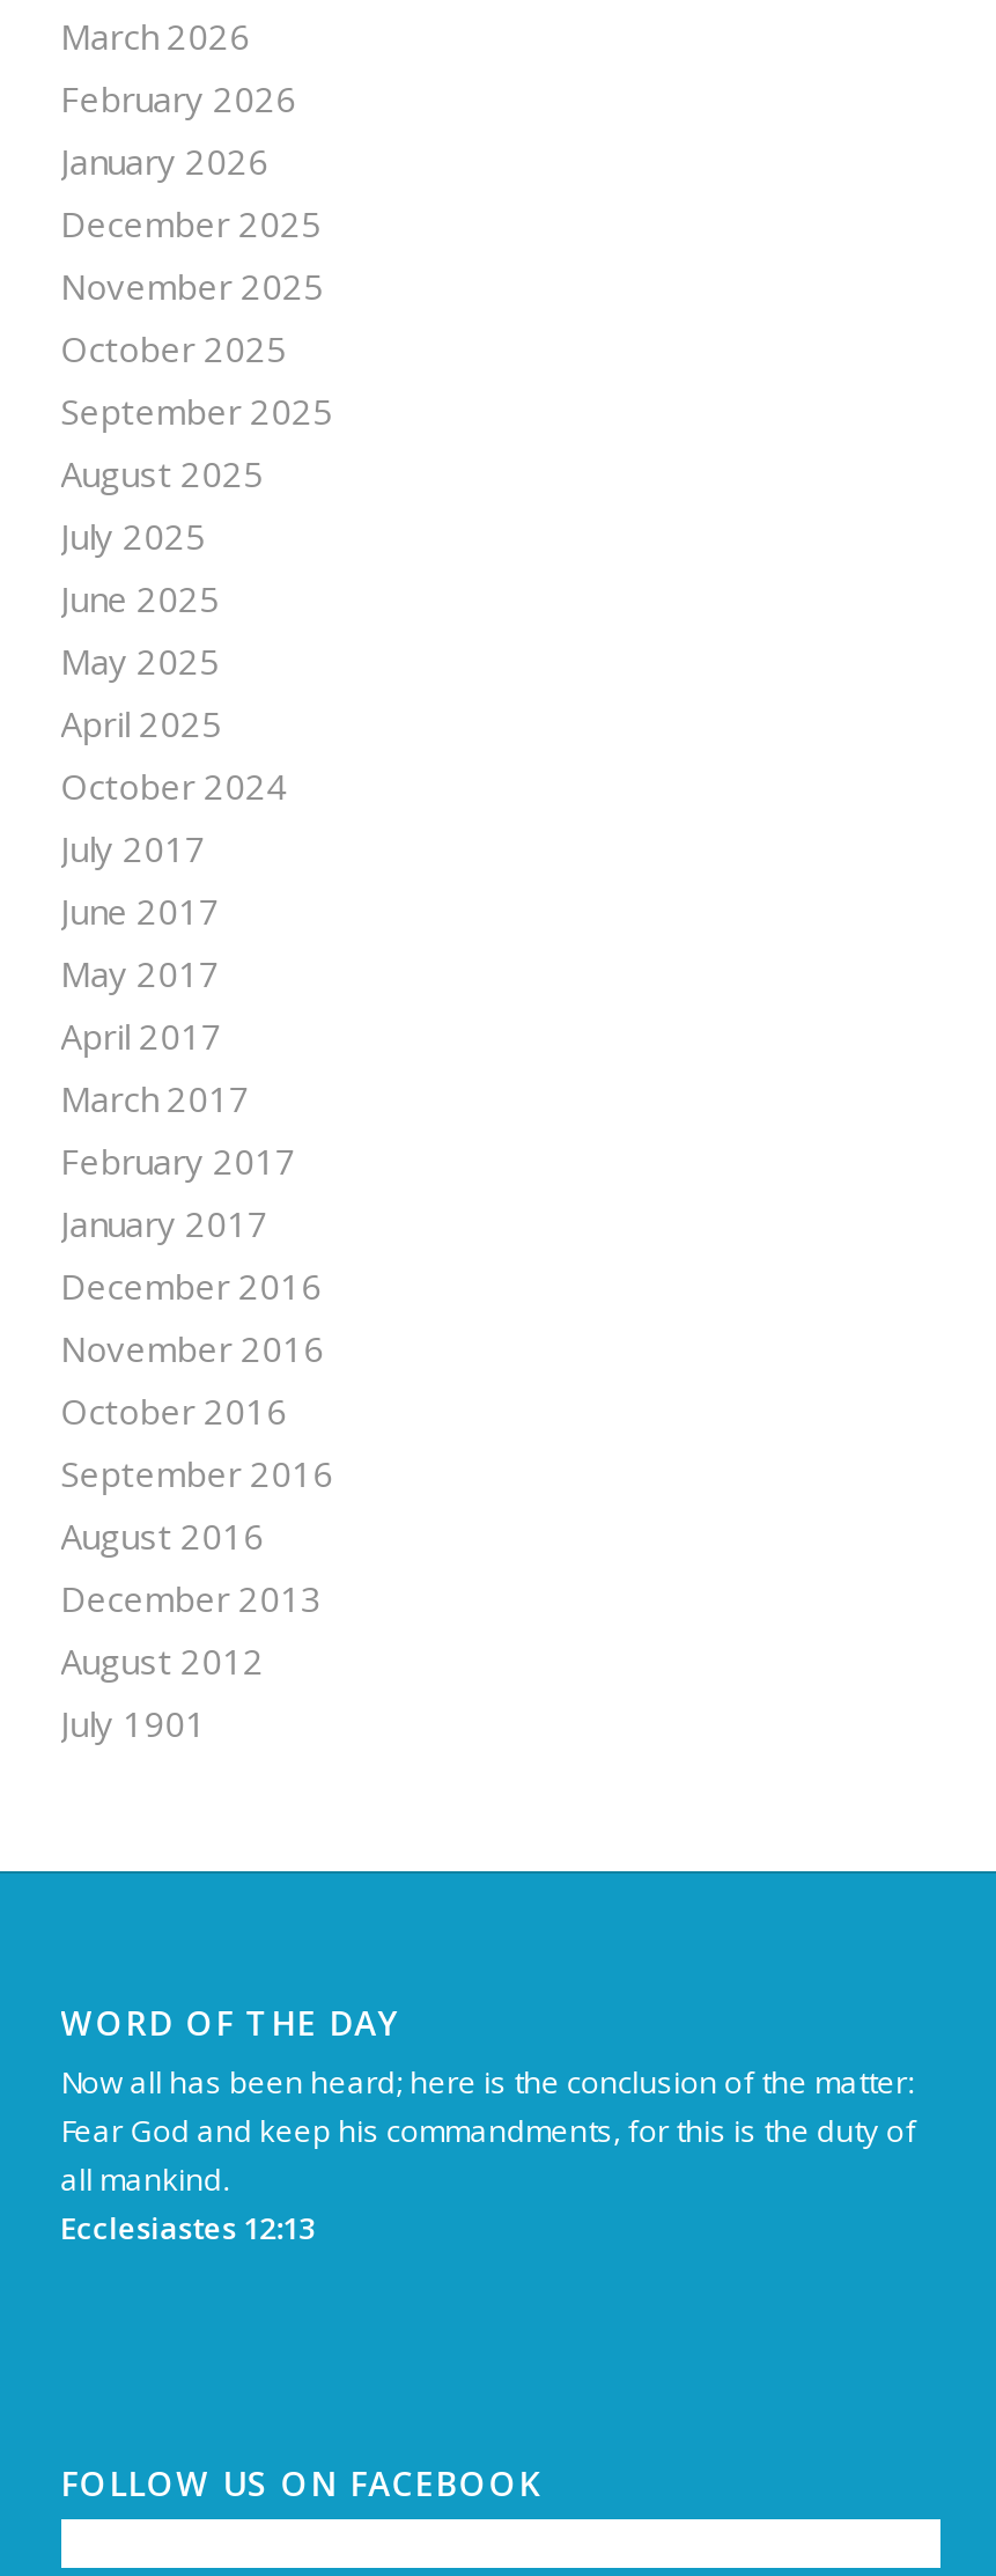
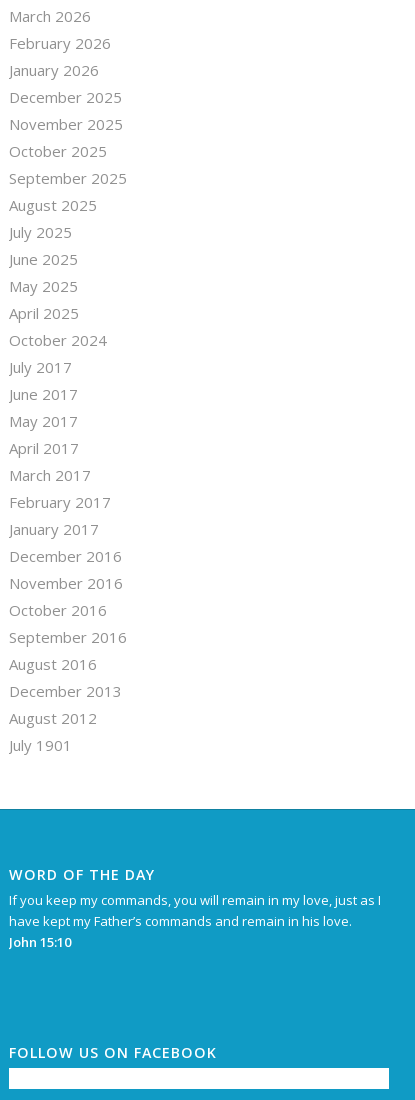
- Now all has been heard; here is the conclusion of the matter:
- Fear God and keep his commandments, for this is the duty of
- all mankind.
- Ecclesiastes 12:13
+ If you keep my commands, you will remain in my love, just as I
+ have kept my Father’s commands and remain in his love.
+ John 15:10
